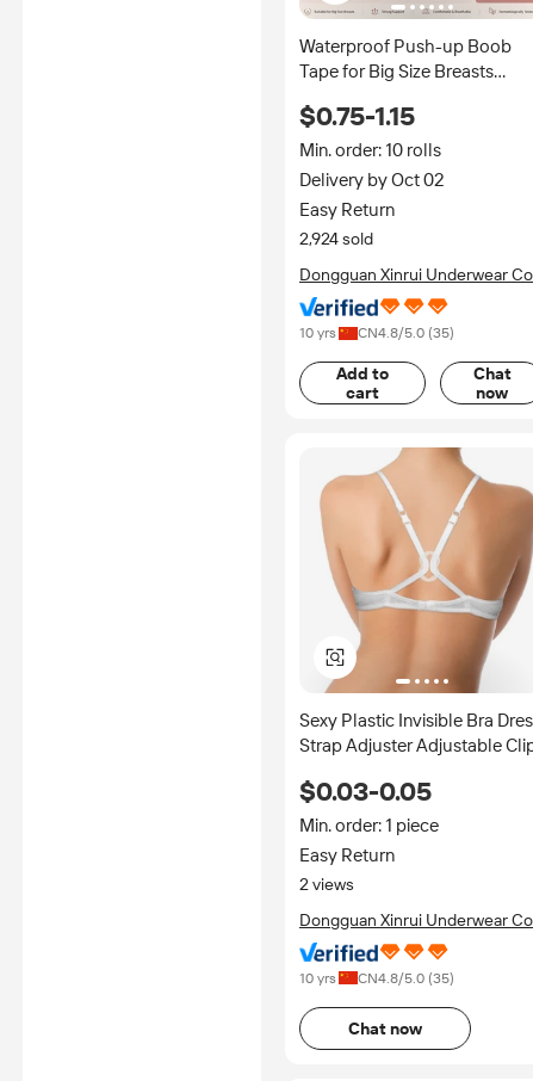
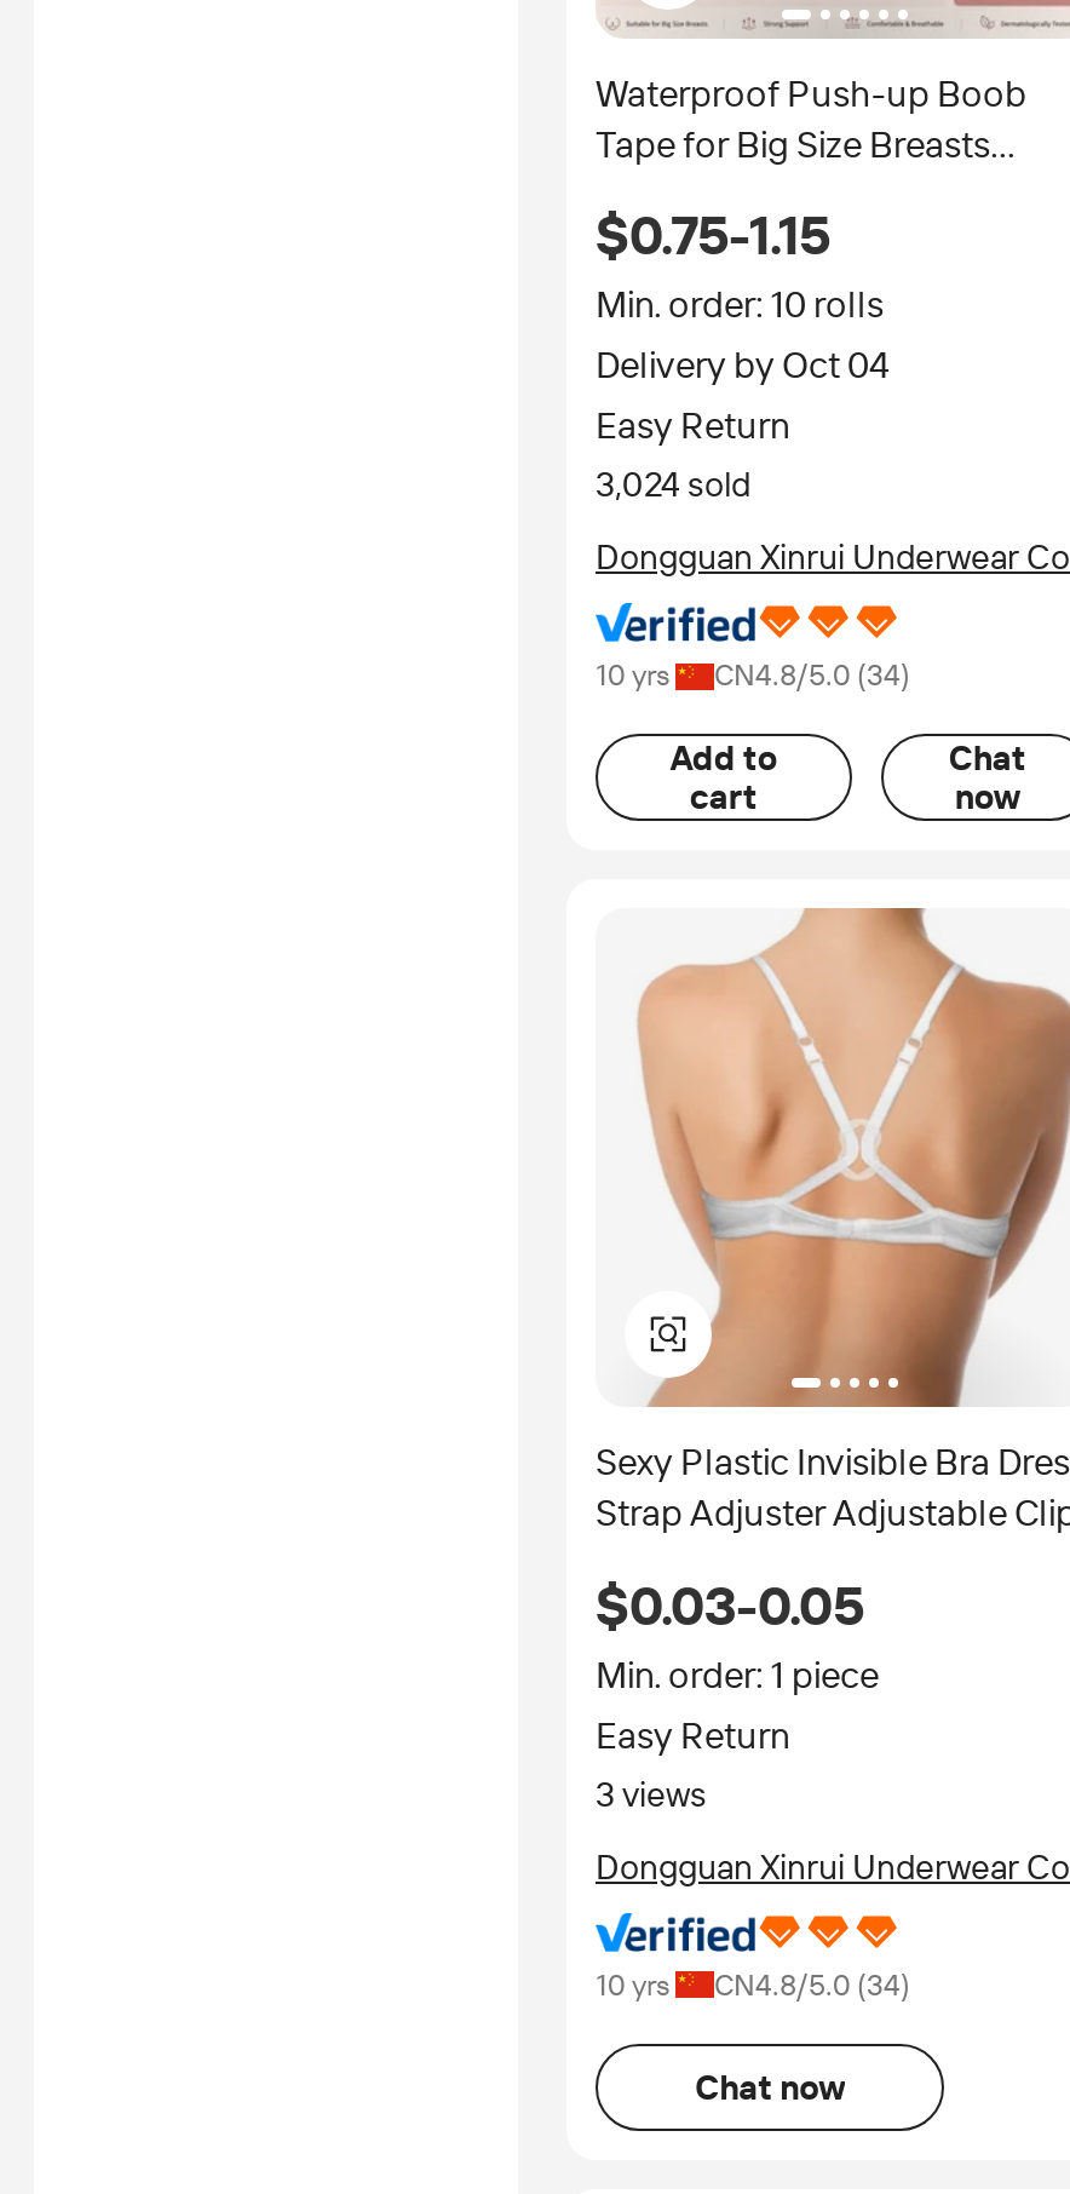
- Delivery by Oct 02
+ Delivery by Oct 04

- 2,924 sold
+ 3,024 sold

- 10 yrs CN4.8/5.0 (35)
+ 10 yrs CN4.8/5.0 (34)

- 2 views
+ 3 views

- 10 yrs CN4.8/5.0 (35)
+ 10 yrs CN4.8/5.0 (34)
